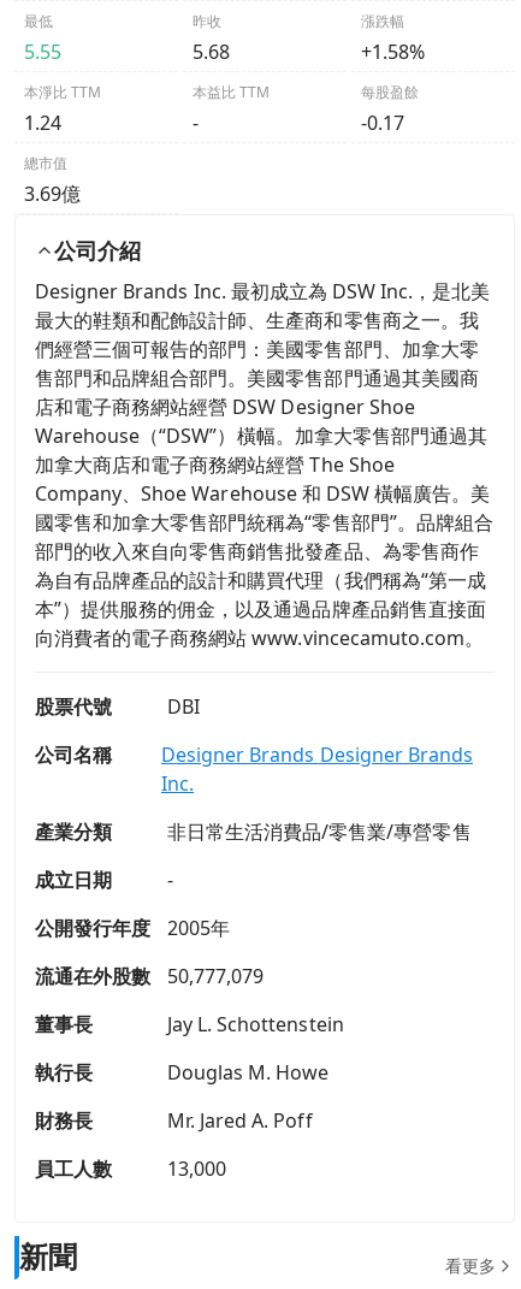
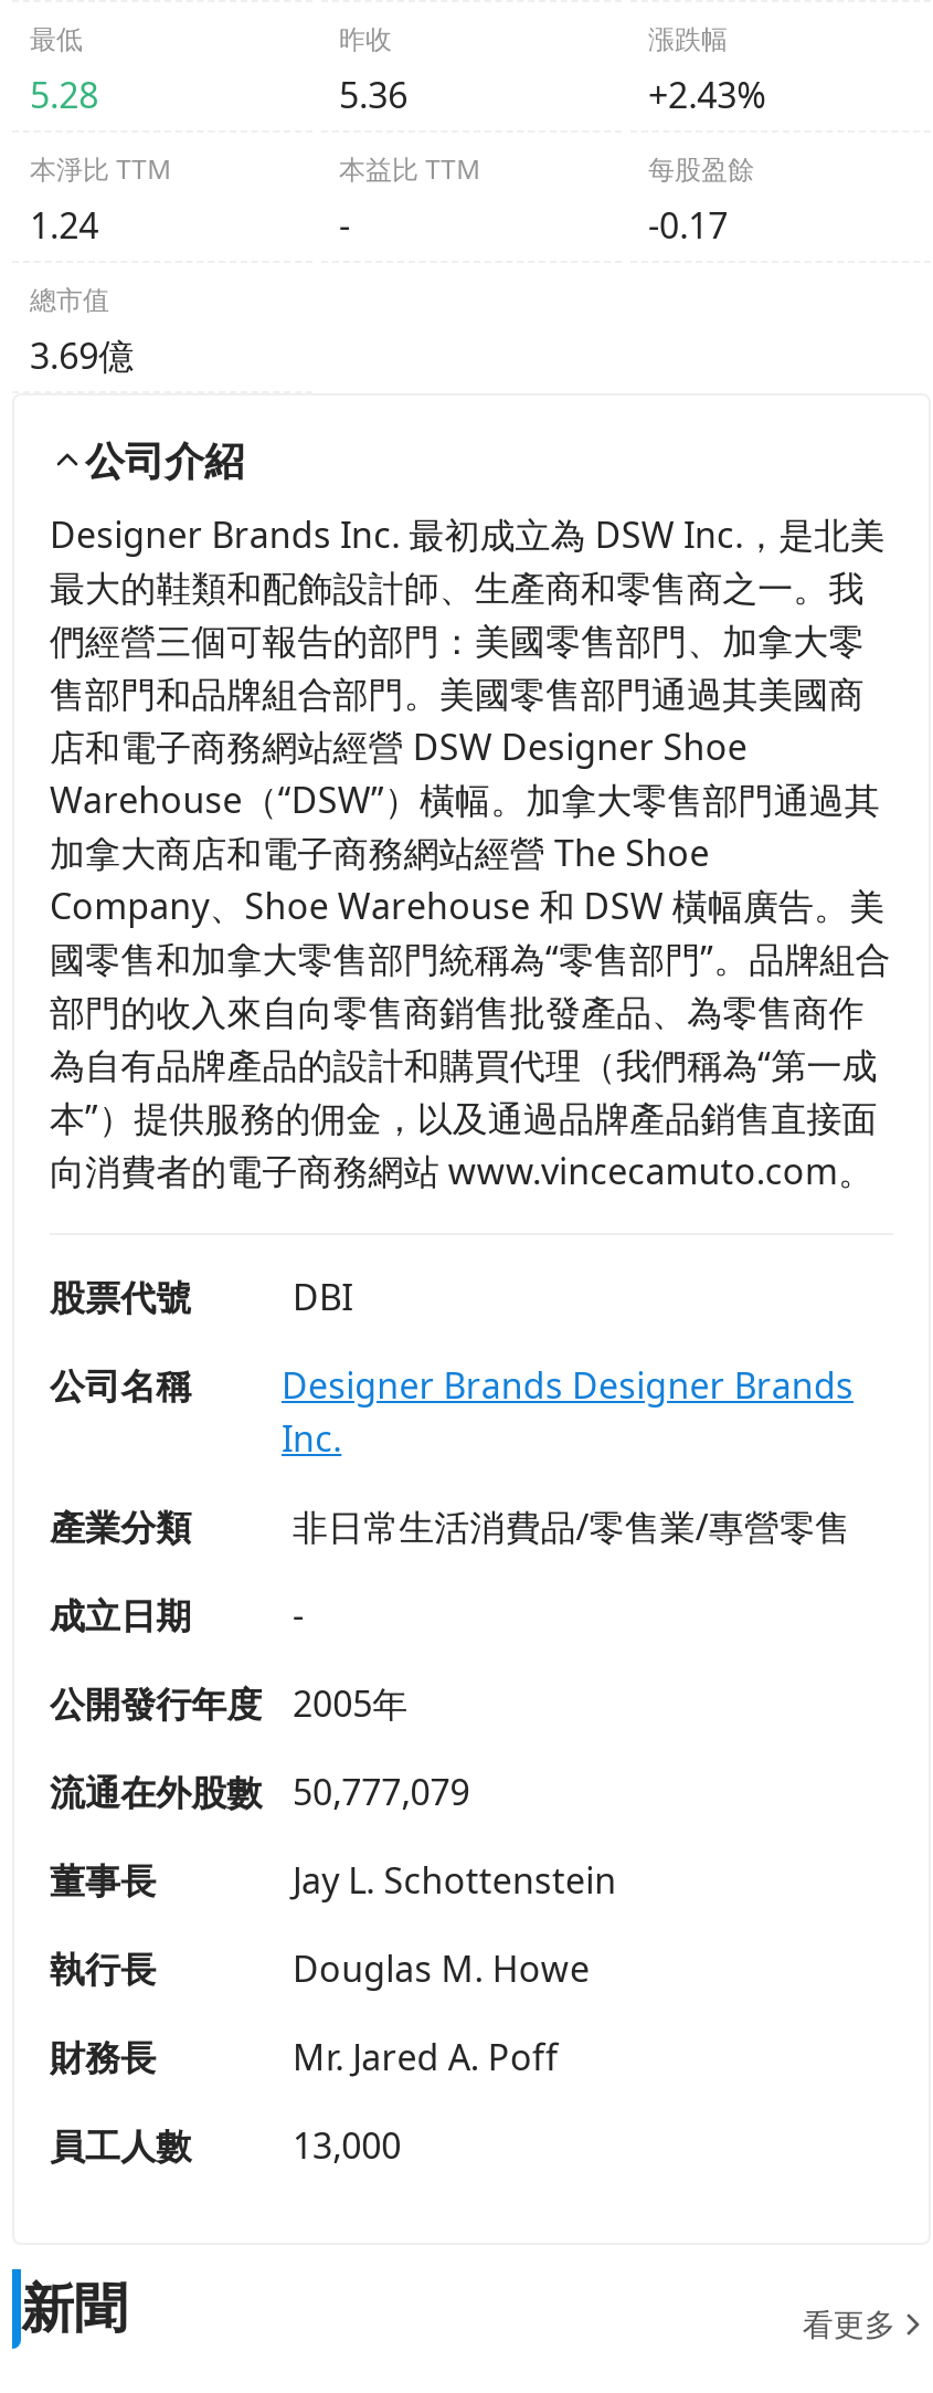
- 5.55
+ 5.28

- 5.68
+ 5.36

- +1.58%
+ +2.43%
